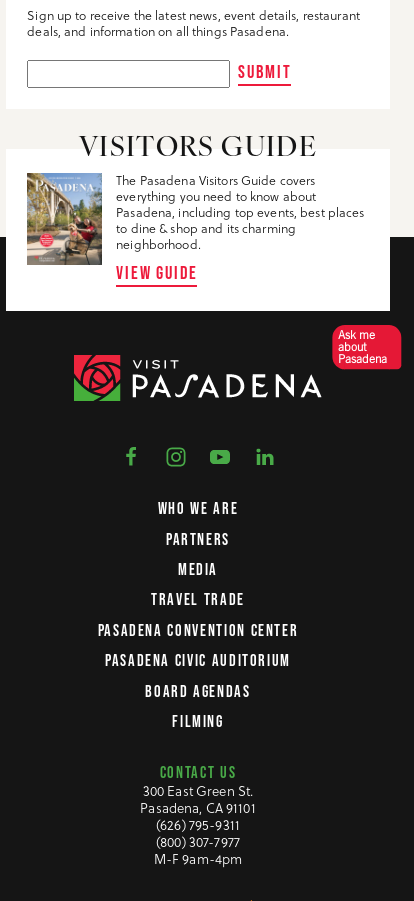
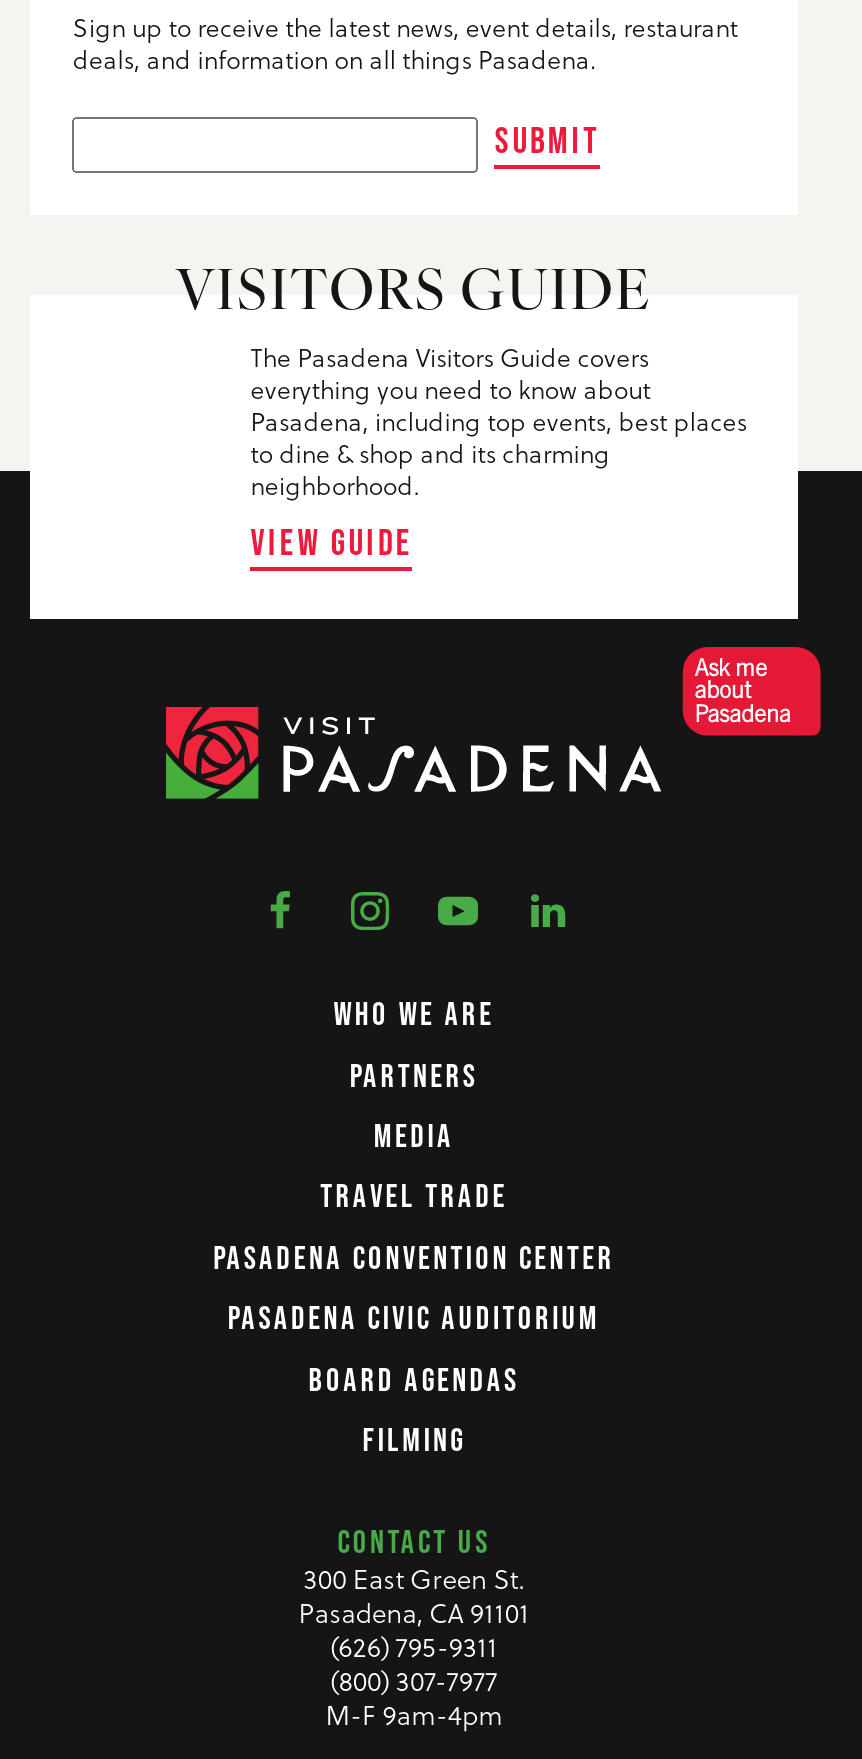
- [image]
